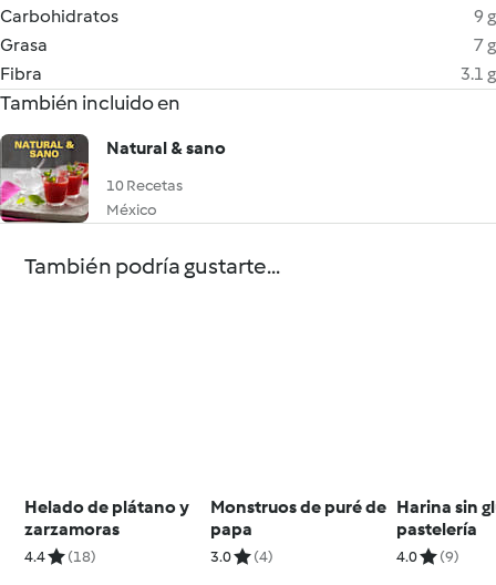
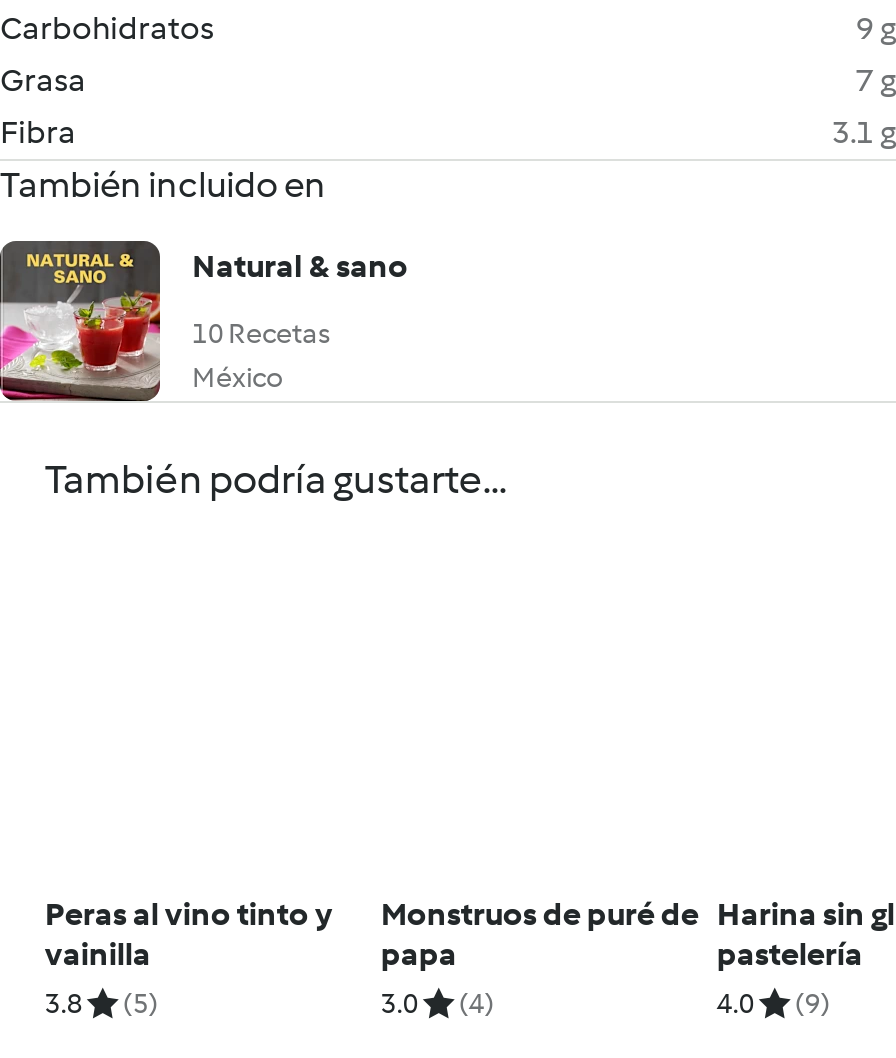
- Helado de plátano y
- zarzamoras
- 4.4
- (18)
+ Peras al vino tinto y
+ vainilla
+ 3.8
+ (5)
